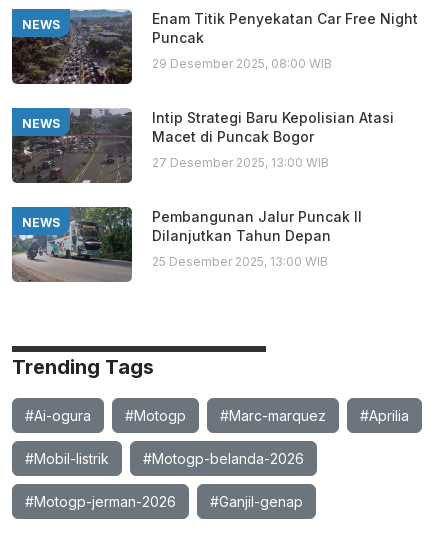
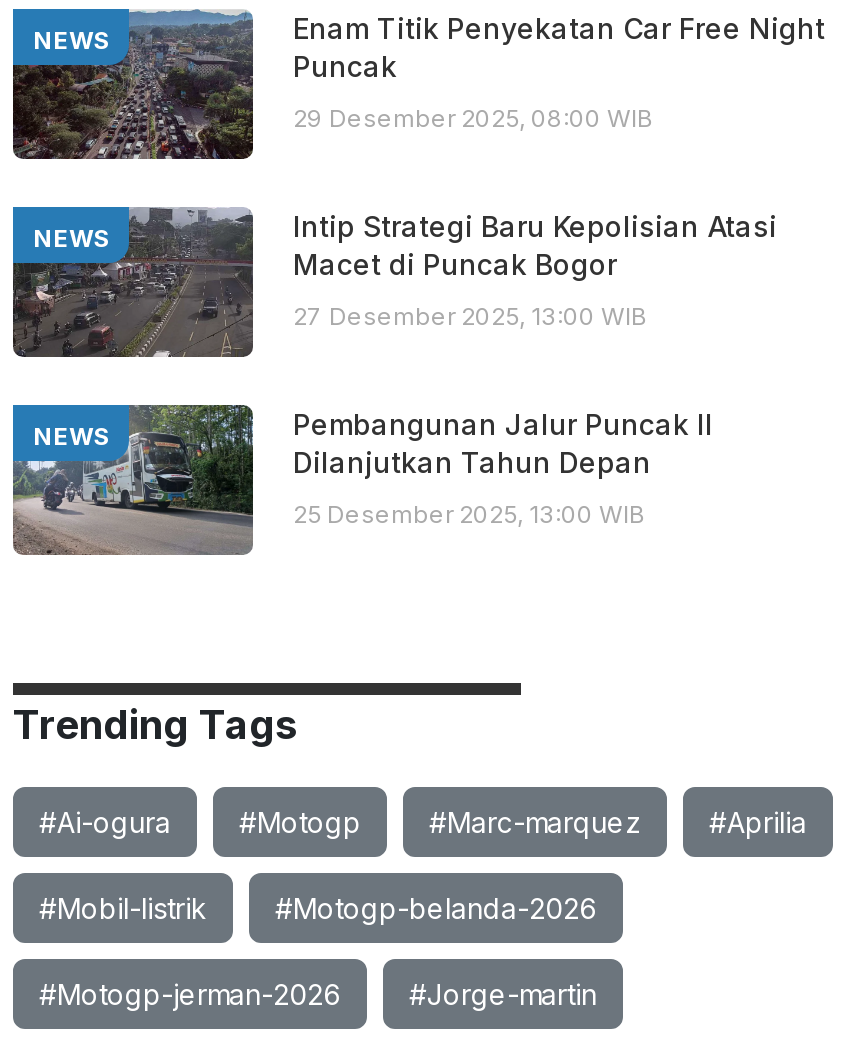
- #Ganjil-genap
+ #Jorge-martin
